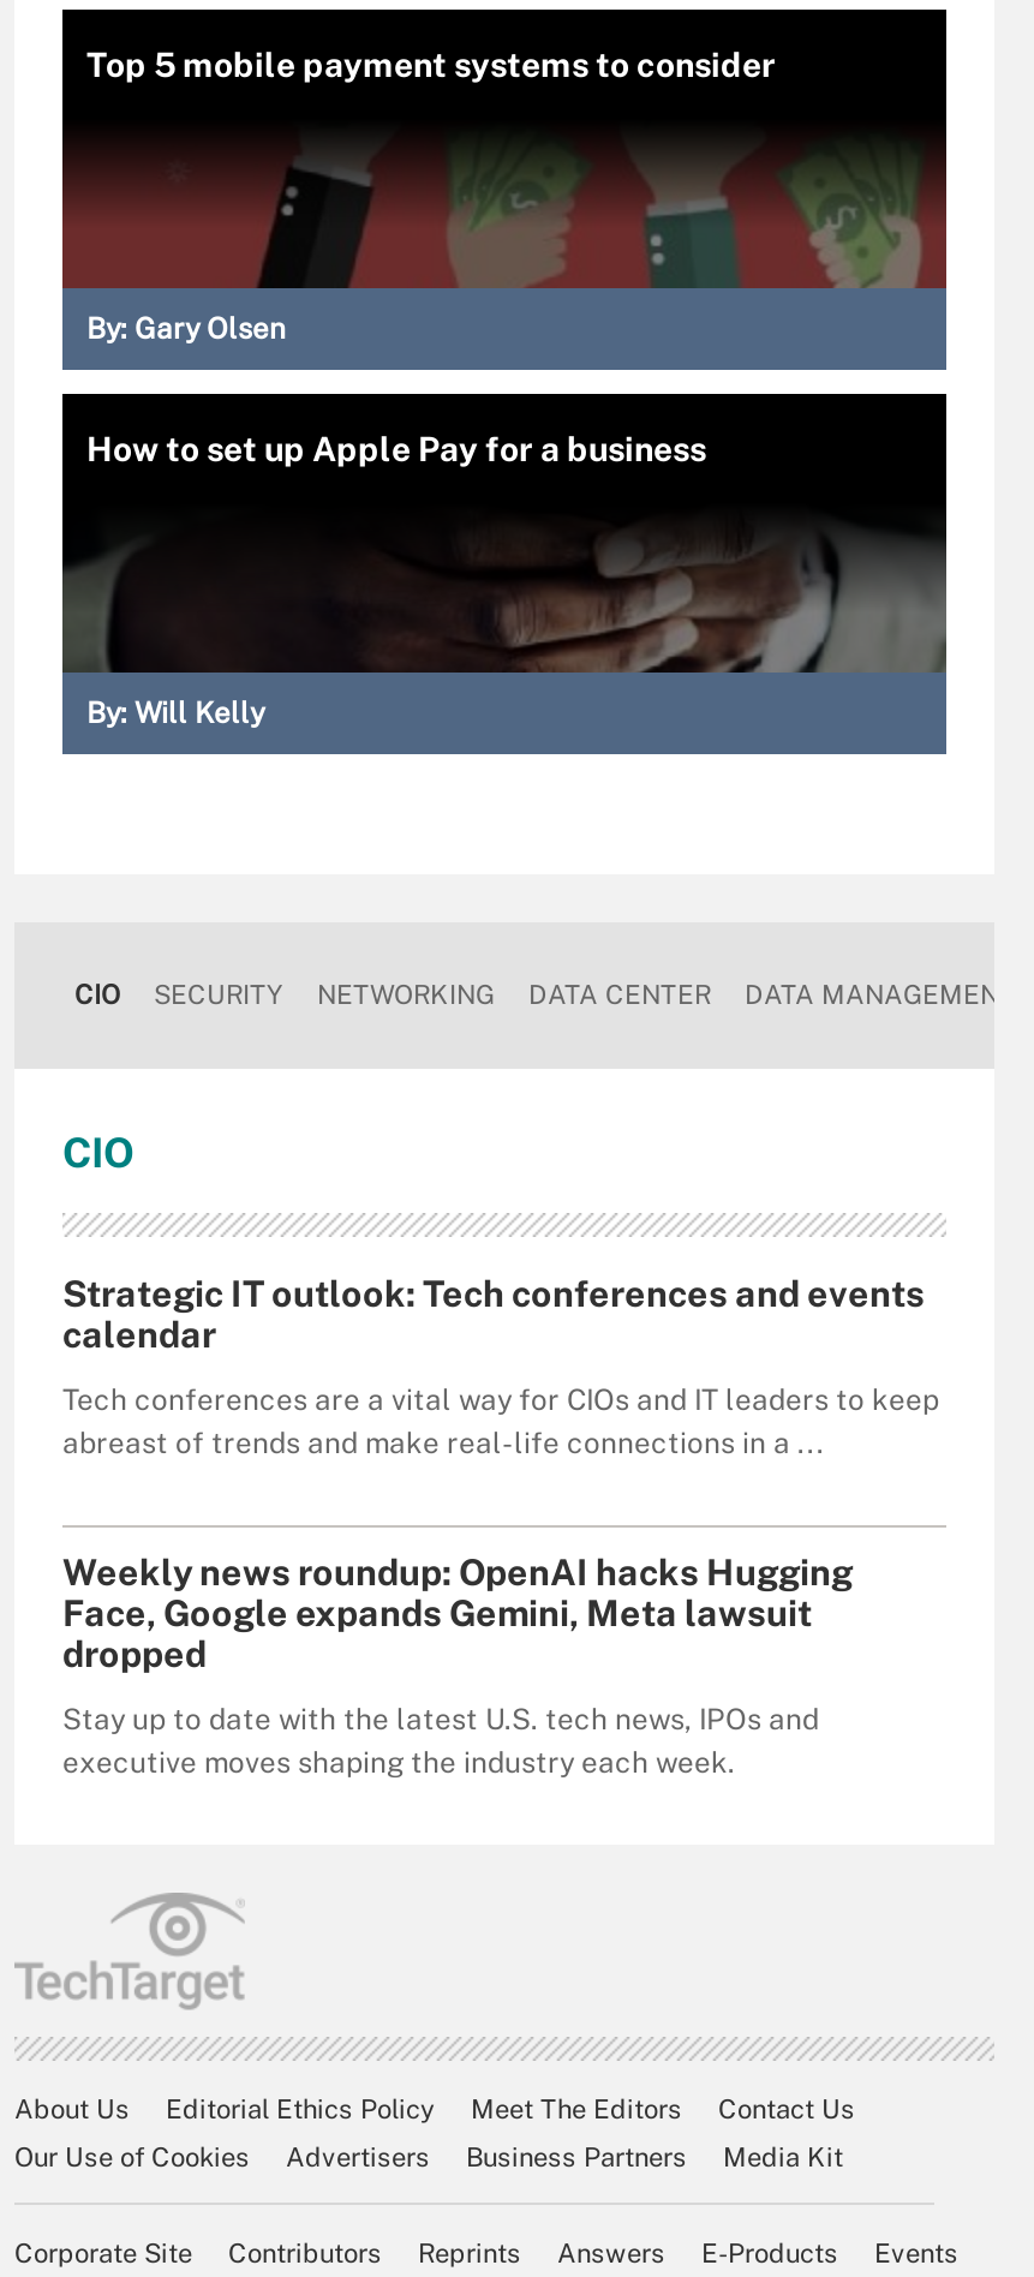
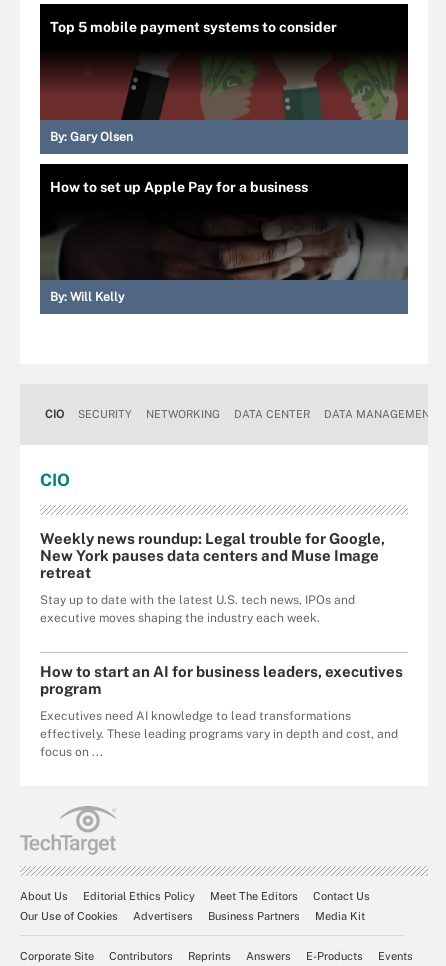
- Strategic IT outlook: Tech conferences and events
- calendar
- Tech conferences are a vital way for CIOs and IT leaders to keep
- abreast of trends and make real-life connections in a ...
- Weekly news roundup: OpenAI hacks Hugging
- Face, Google expands Gemini, Meta lawsuit
- dropped
+ Weekly news roundup: Legal trouble for Google,
+ New York pauses data centers and Muse Image
+ retreat

moved up: Stay up to date with the latest U.S. tech news, IPOs and | executive moves shaping the industry each week.

+ How to start an AI for business leaders, executives
+ program
+ Executives need AI knowledge to lead transformations
+ effectively. These leading programs vary in depth and cost, and
+ focus on ...
